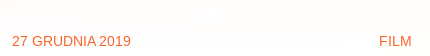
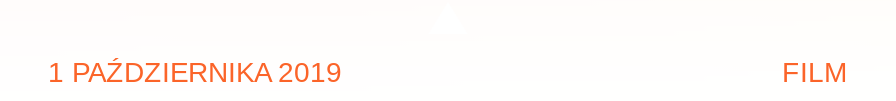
- 27 GRUDNIA 2019
+ 1 PAŹDZIERNIKA 2019
